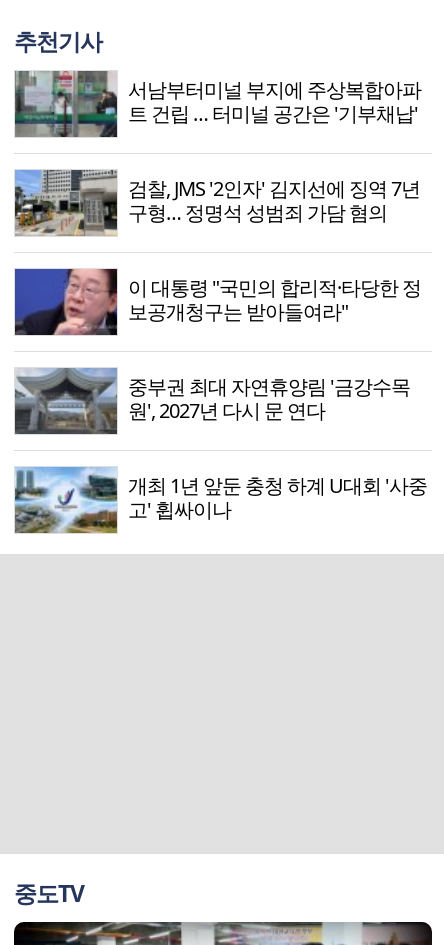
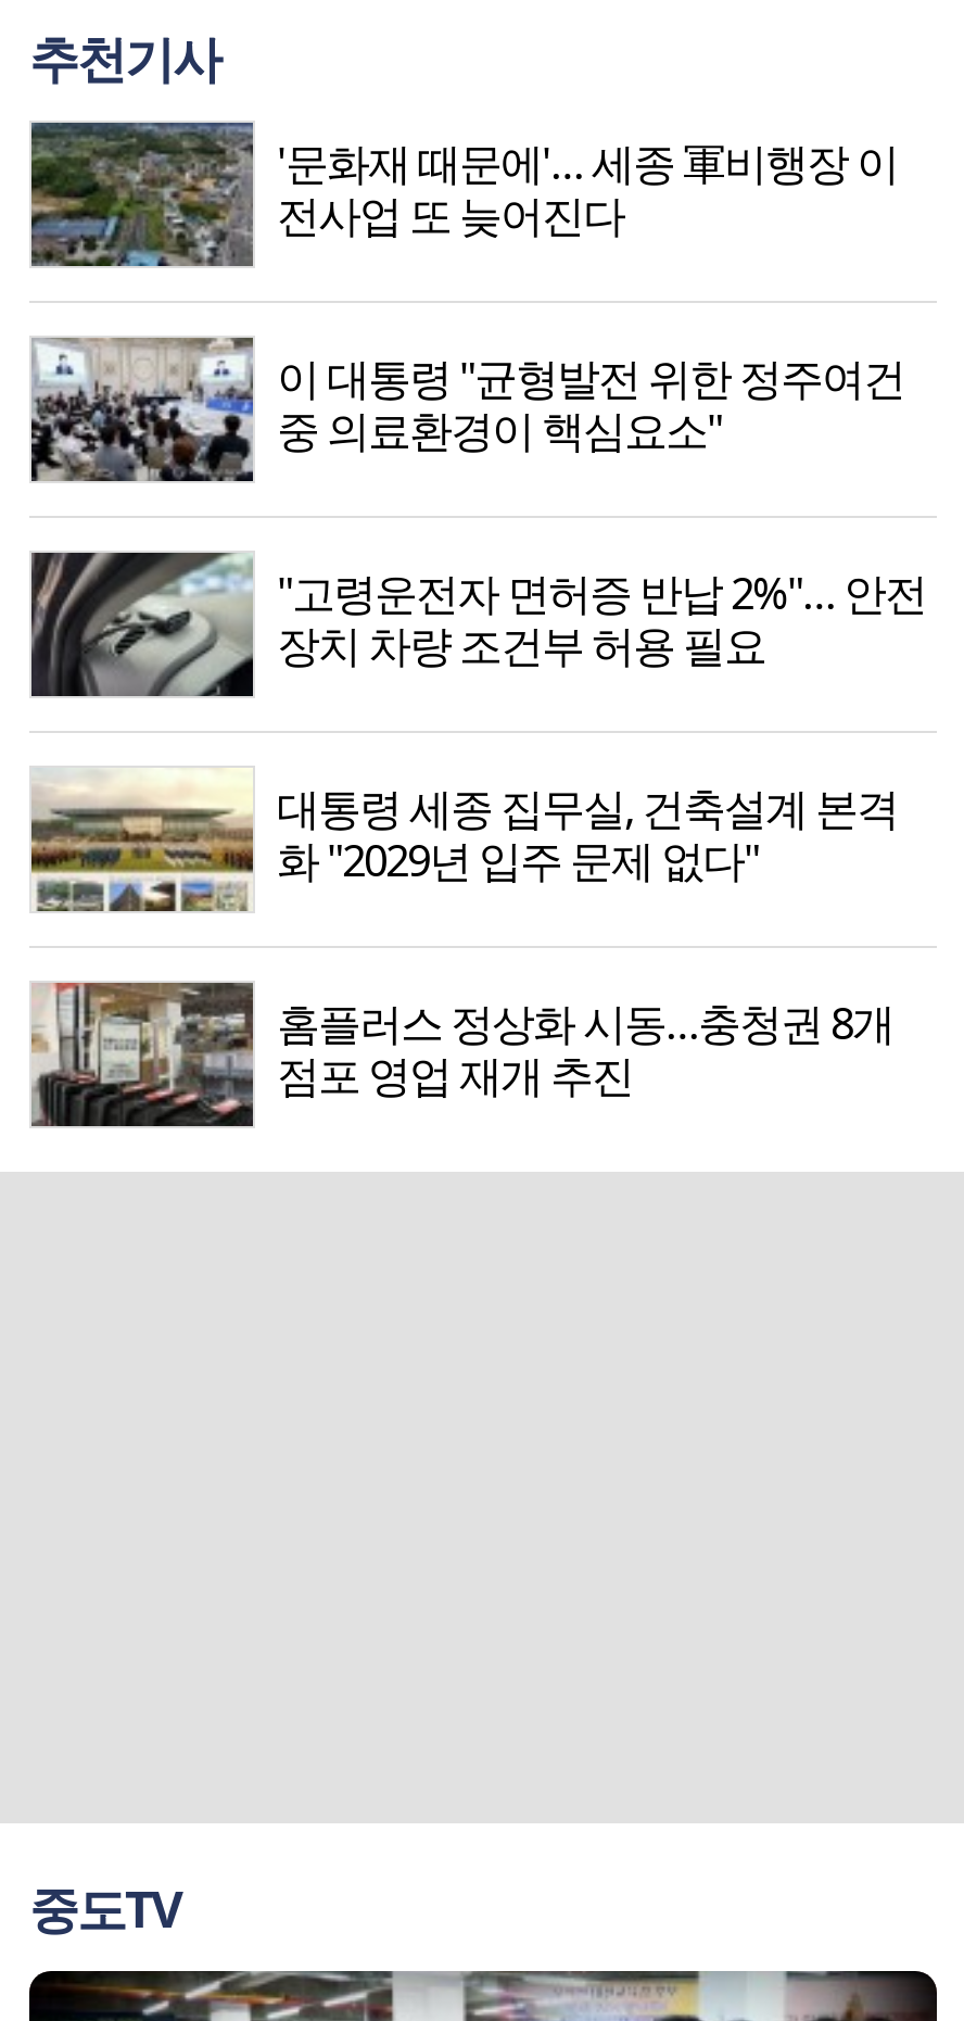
- [image]
- 서남부터미널 부지에 주상복합아파
- 트 건립 … 터미널 공간은 '기부채납'
+ [image]
+ '문화재 때문에'… 세종 軍비행장 이
+ 전사업 또 늦어진다

- [image]
- 검찰, JMS '2인자' 김지선에 징역 7년
- 구형… 정명석 성범죄 가담 혐의
+ [image]
+ 이 대통령 "균형발전 위한 정주여건
+ 중 의료환경이 핵심요소"

- [image]
- 이 대통령 "국민의 합리적·타당한 정
- 보공개청구는 받아들여라"
+ [image]
+ "고령운전자 면허증 반납 2%"… 안전
+ 장치 차량 조건부 허용 필요

- [image]
- 중부권 최대 자연휴양림 '금강수목
- 원', 2027년 다시 문 연다
+ [image]
+ 대통령 세종 집무실, 건축설계 본격
+ 화 "2029년 입주 문제 없다"

- [image]
- 개최 1년 앞둔 충청 하계 U대회 '사중
- 고' 휩싸이나
+ [image]
+ 홈플러스 정상화 시동…충청권 8개
+ 점포 영업 재개 추진
